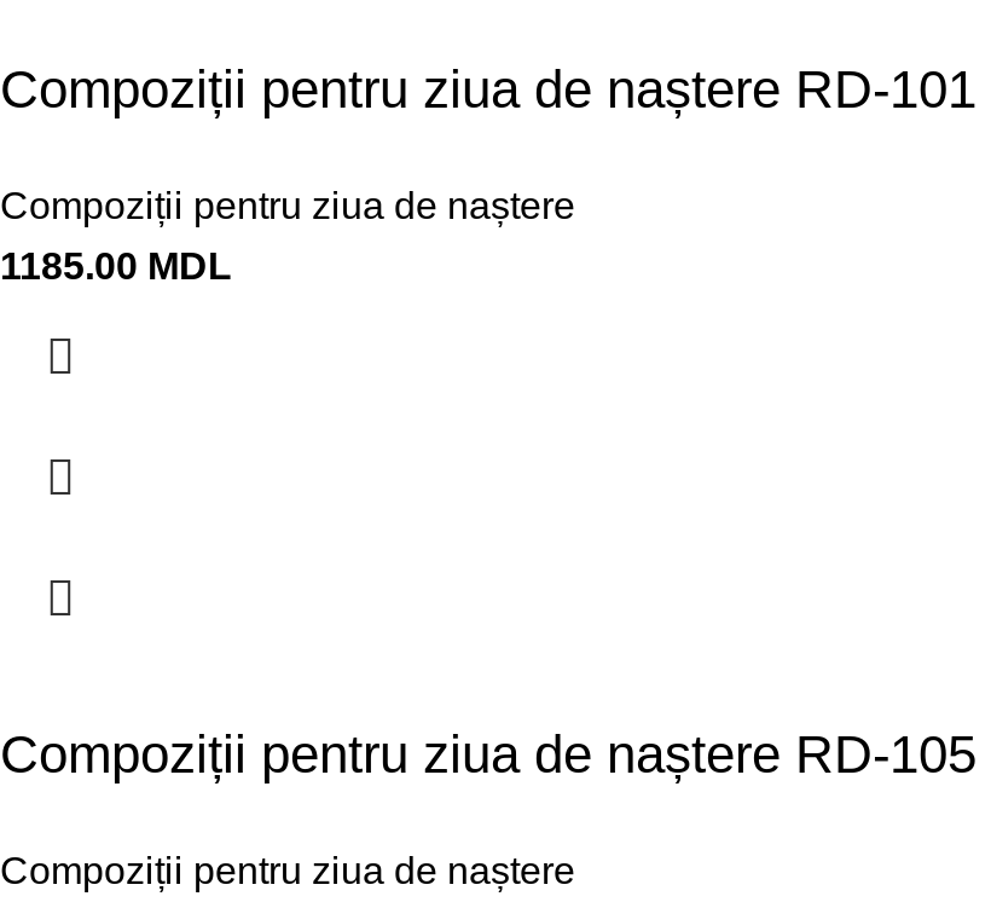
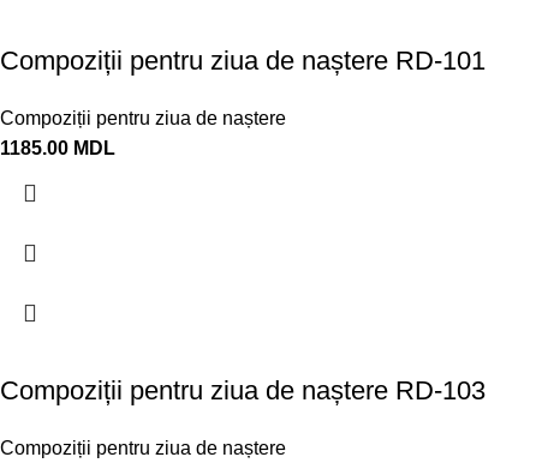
- Compoziții pentru ziua de naștere RD-105
+ Compoziții pentru ziua de naștere RD-103
